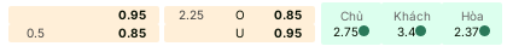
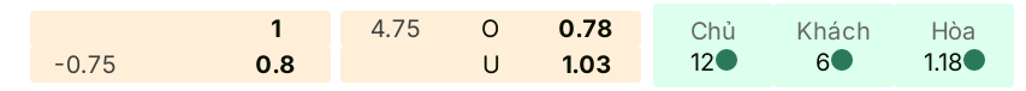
- 0.95
+ 1

- 2.25
+ 4.75

- 0.85
+ 0.78

- 0.5
+ -0.75

- 0.85
+ 0.8

- 0.95
+ 1.03

- 2.75
+ 12

- 3.4
+ 6

- 2.37
+ 1.18
